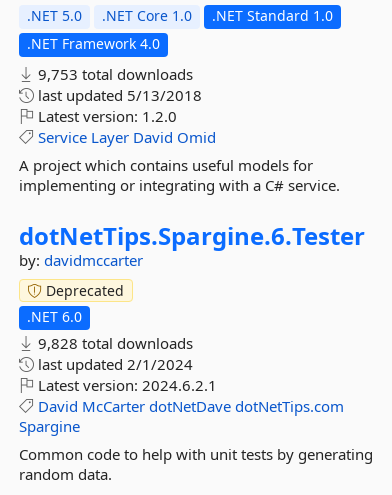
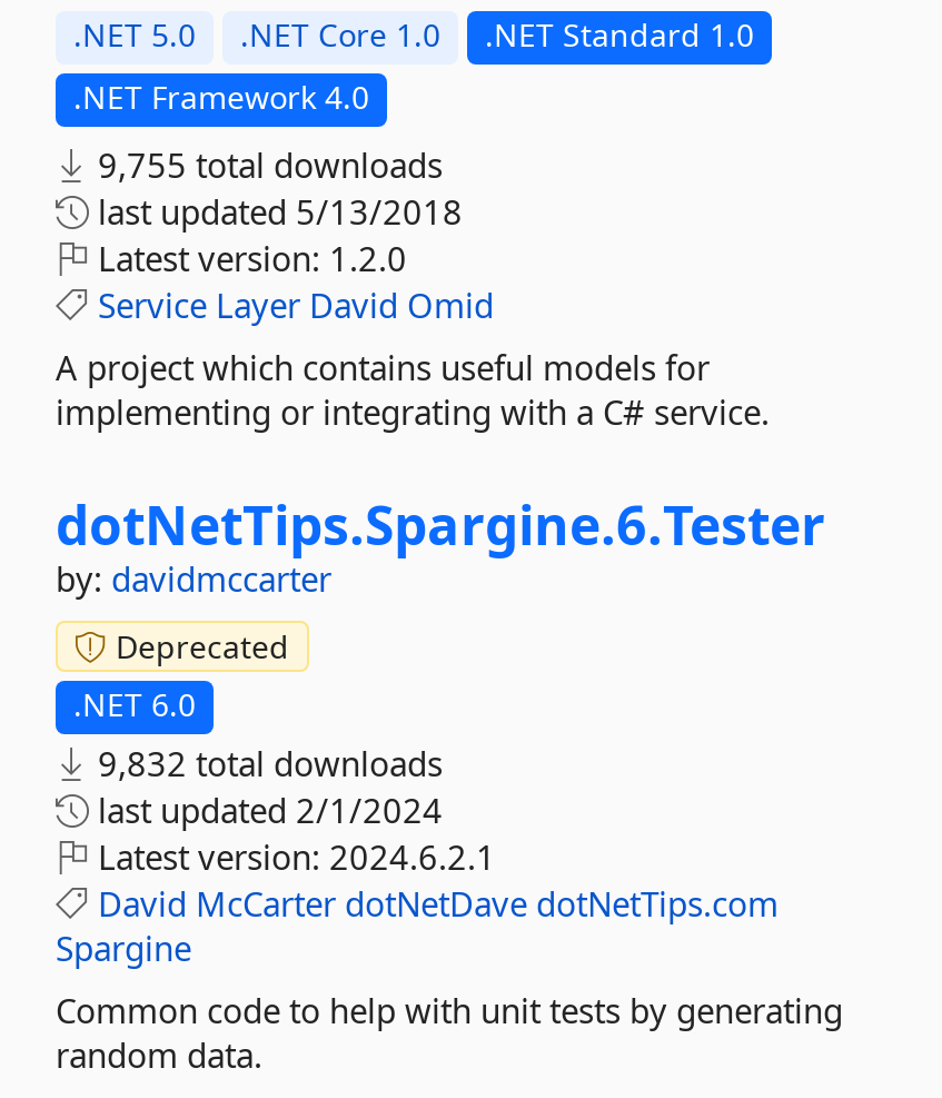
- 9,753 total downloads
+ 9,755 total downloads

- 9,828 total downloads
+ 9,832 total downloads
